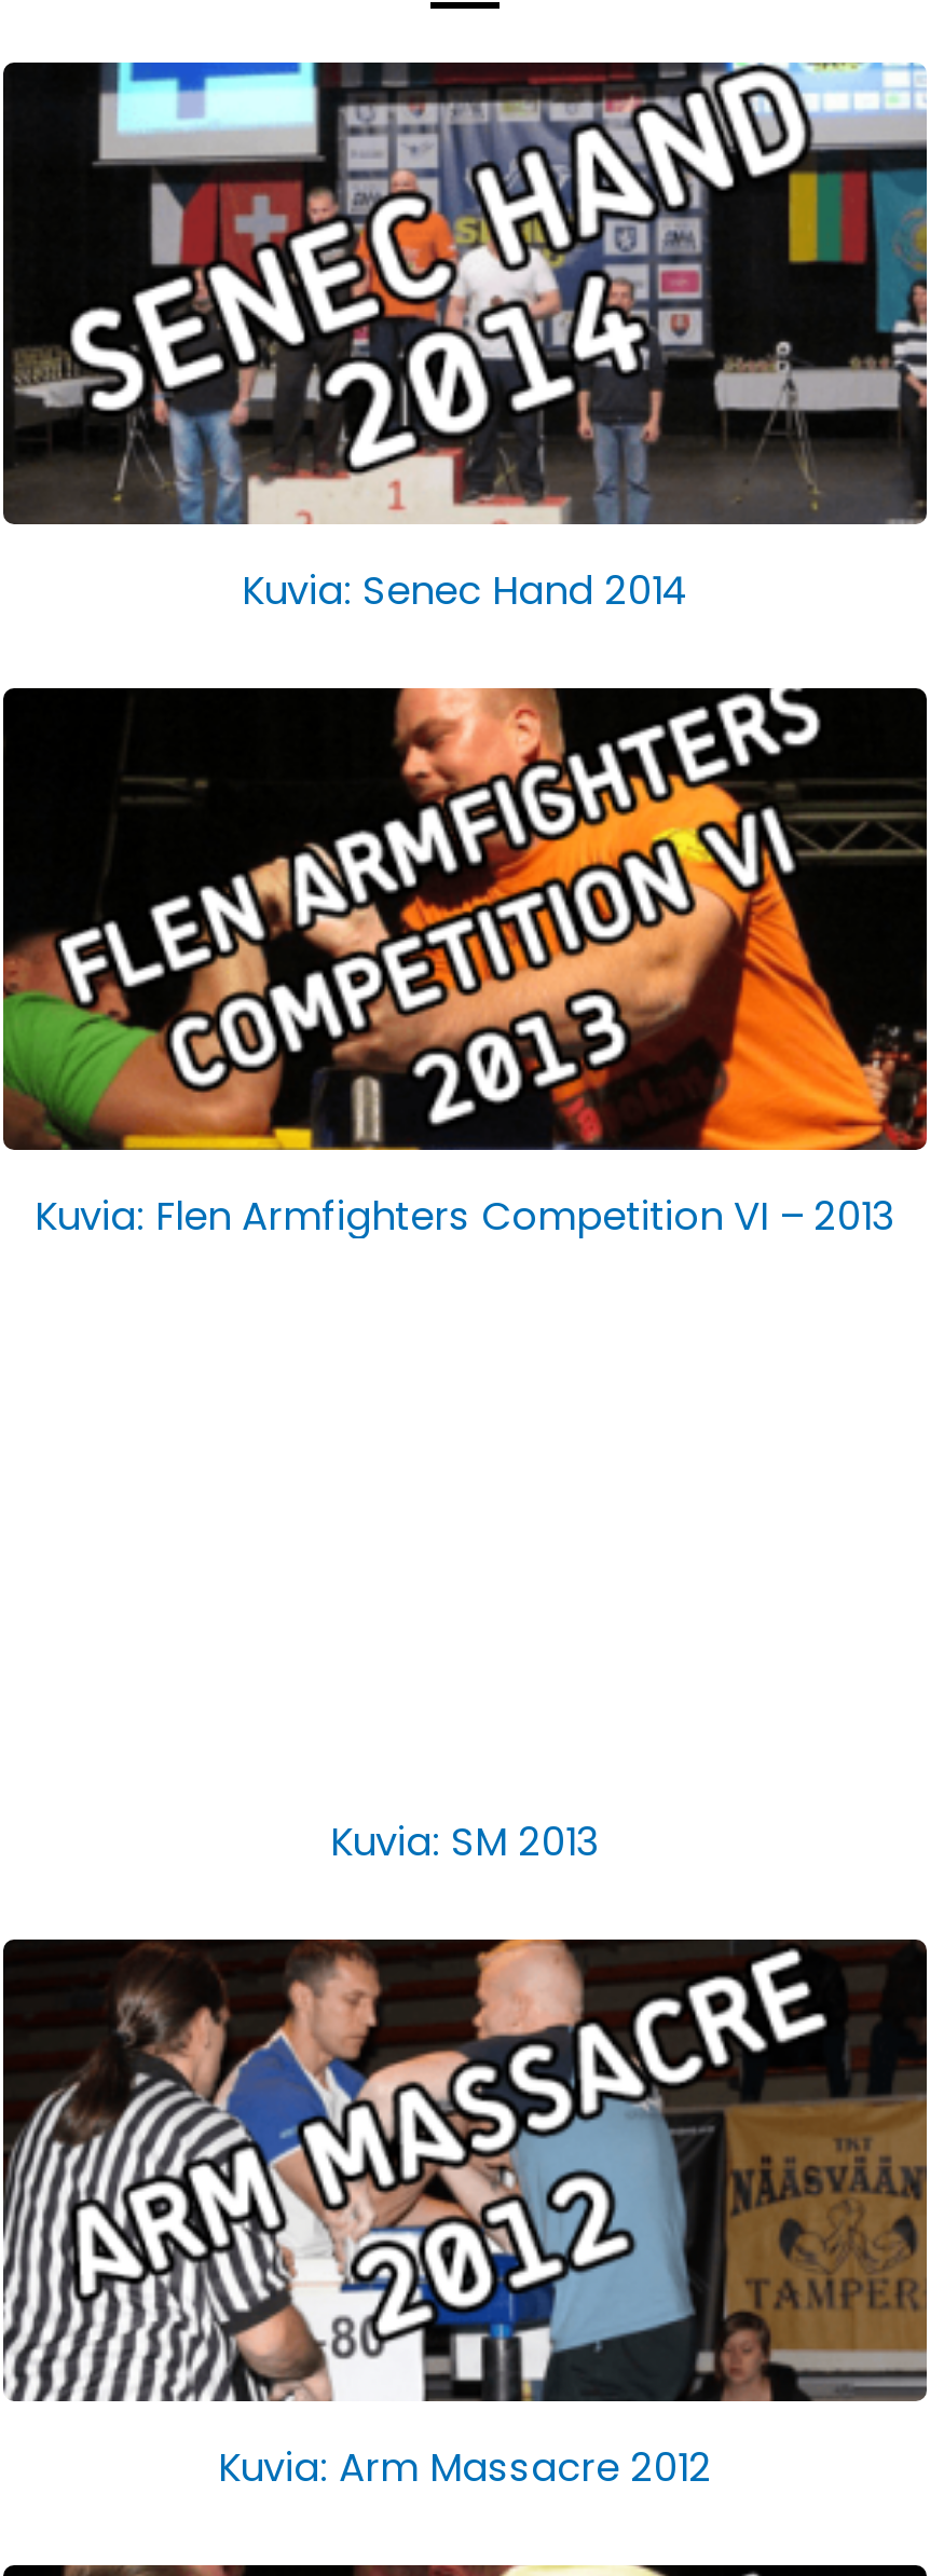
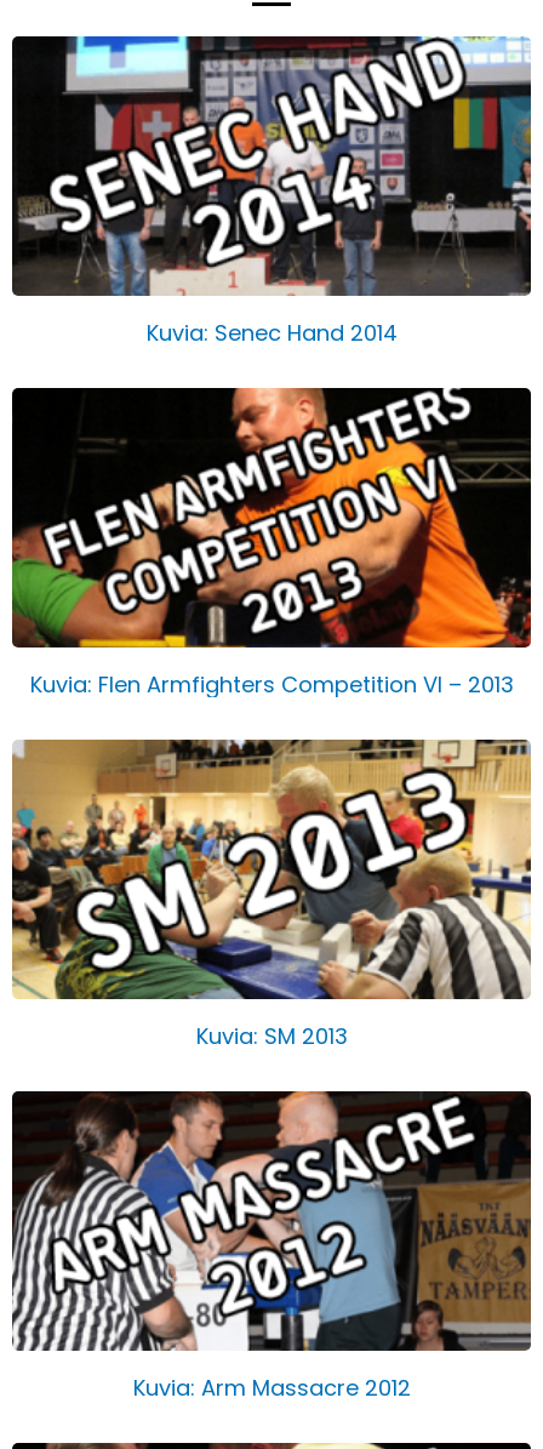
+ [image]
